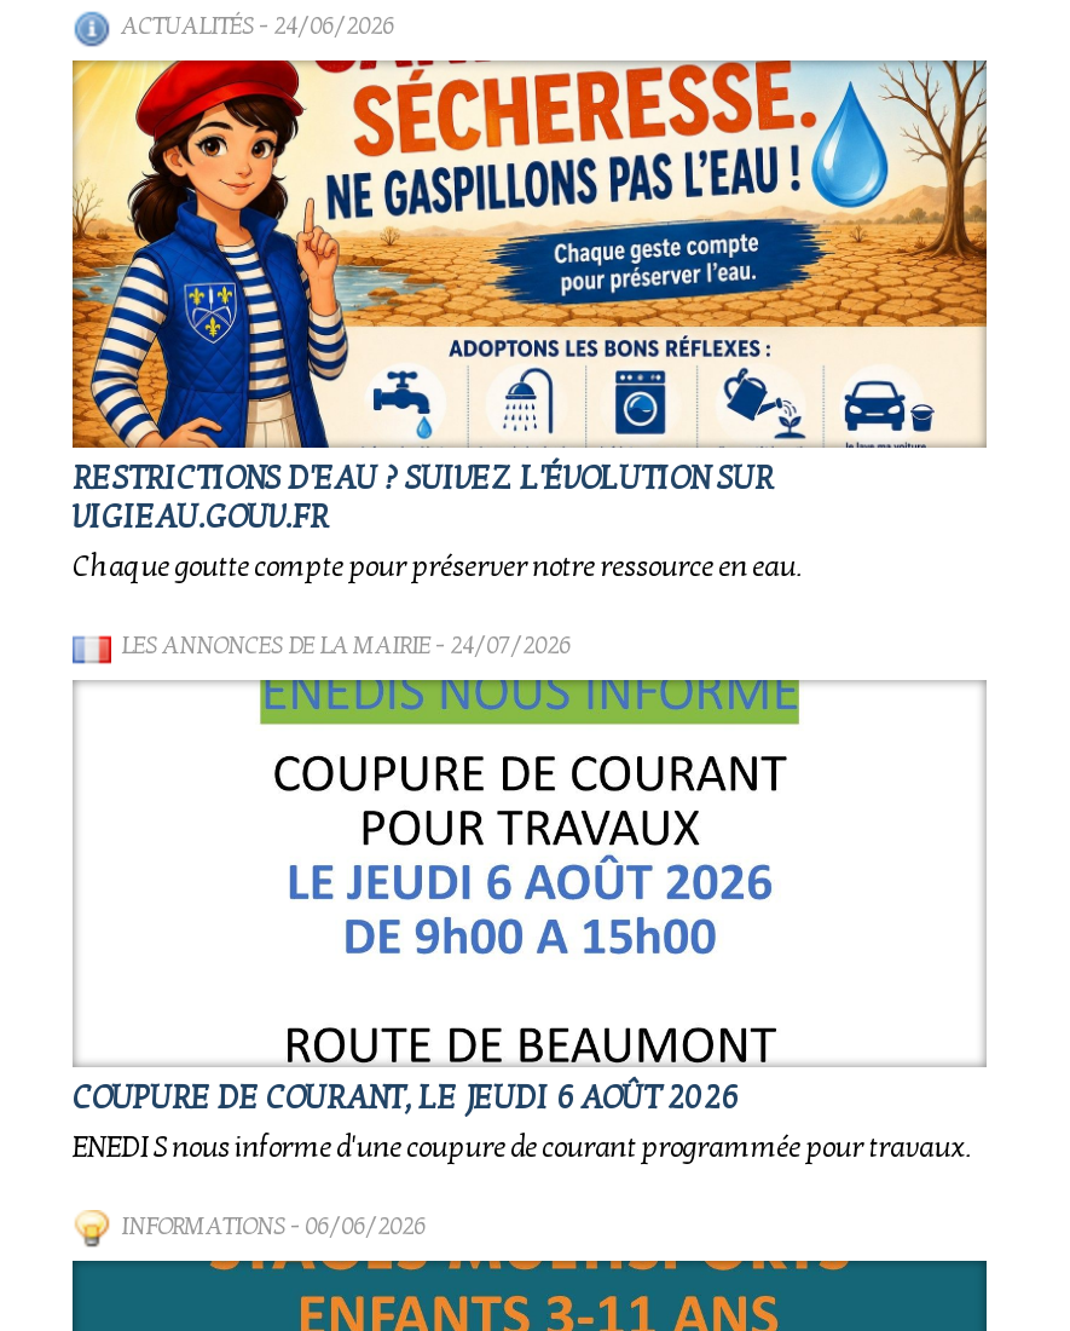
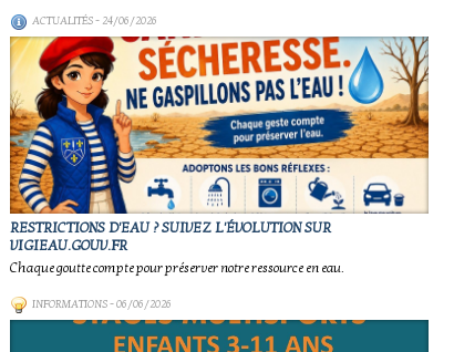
- [image]
- LES ANNONCES DE LA MAIRIE- 24/07/2026

- COUPURE DE COURANT, LE JEUDI 6 AOÛT 2026
- ENEDIS nous informe d'une coupure de courant programmée pour travaux.
